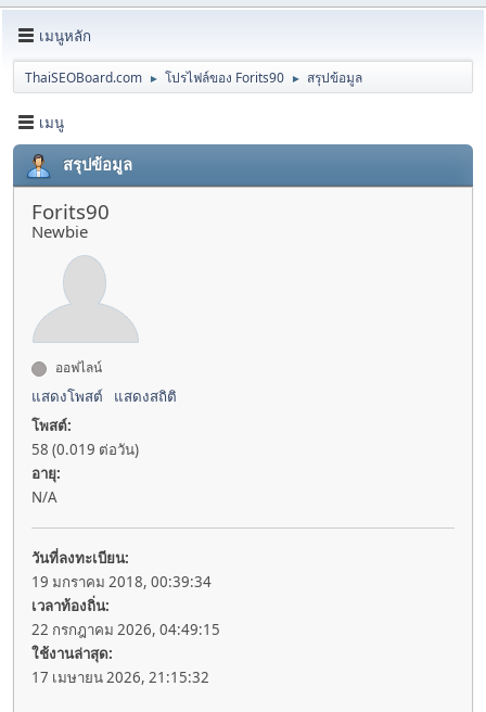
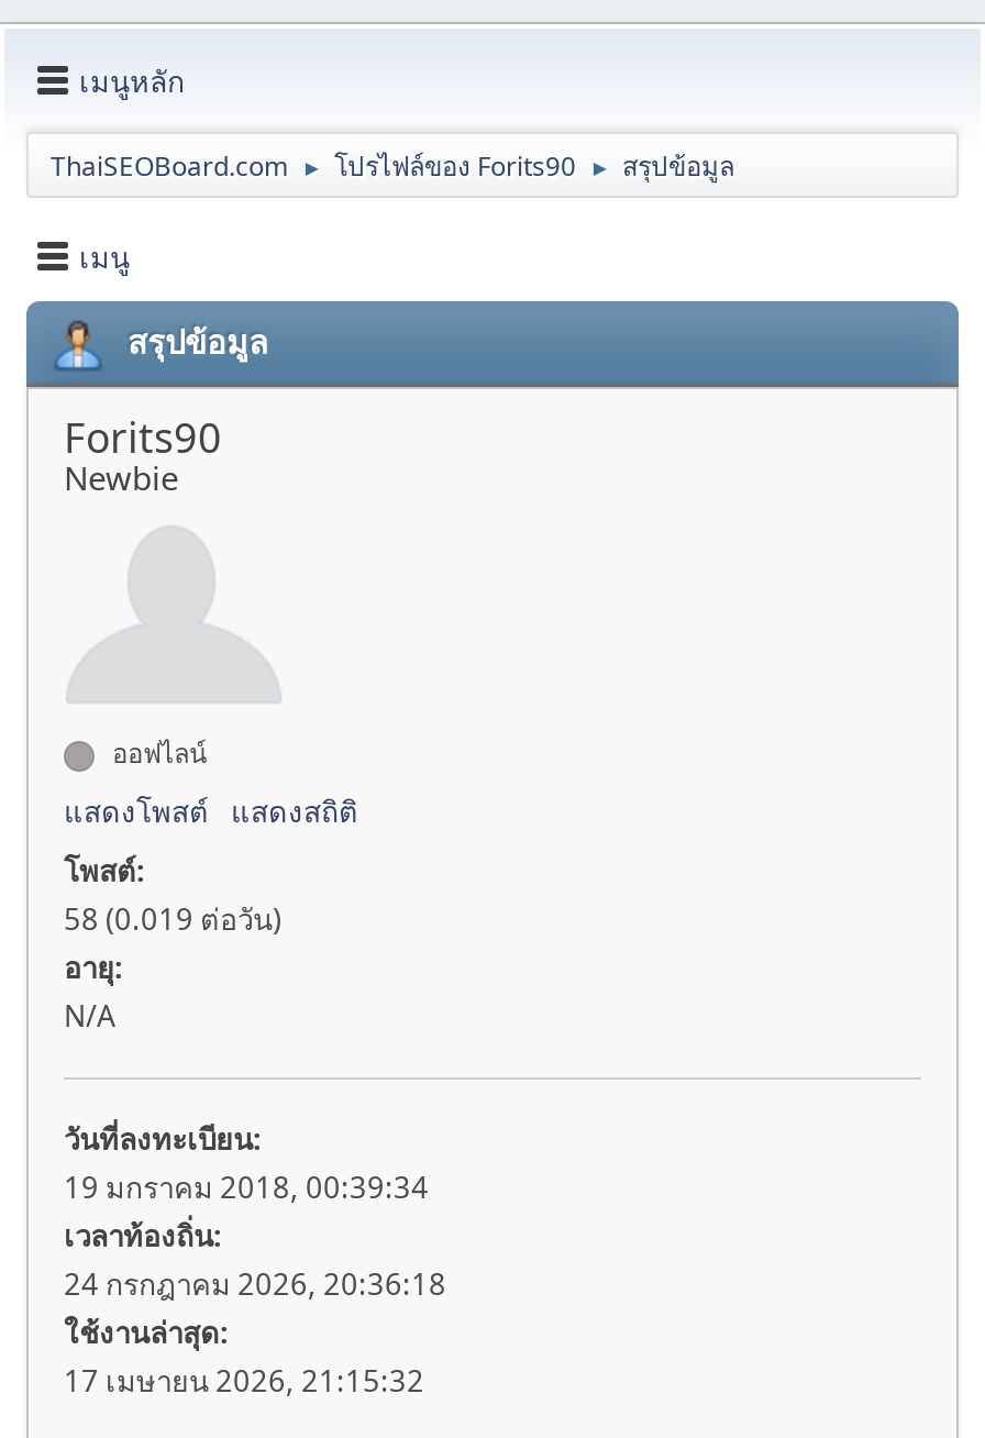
- 22 กรกฎาคม 2026, 04:49:15
+ 24 กรกฎาคม 2026, 20:36:18
